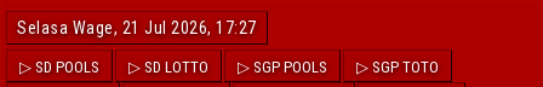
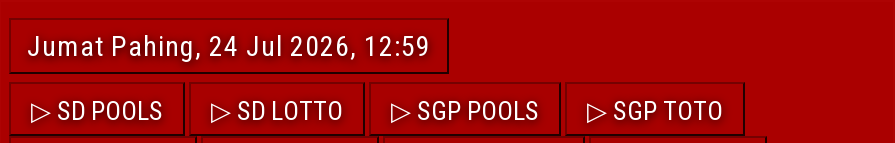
- Selasa Wage, 21 Jul 2026, 17:27
+ Jumat Pahing, 24 Jul 2026, 12:59
